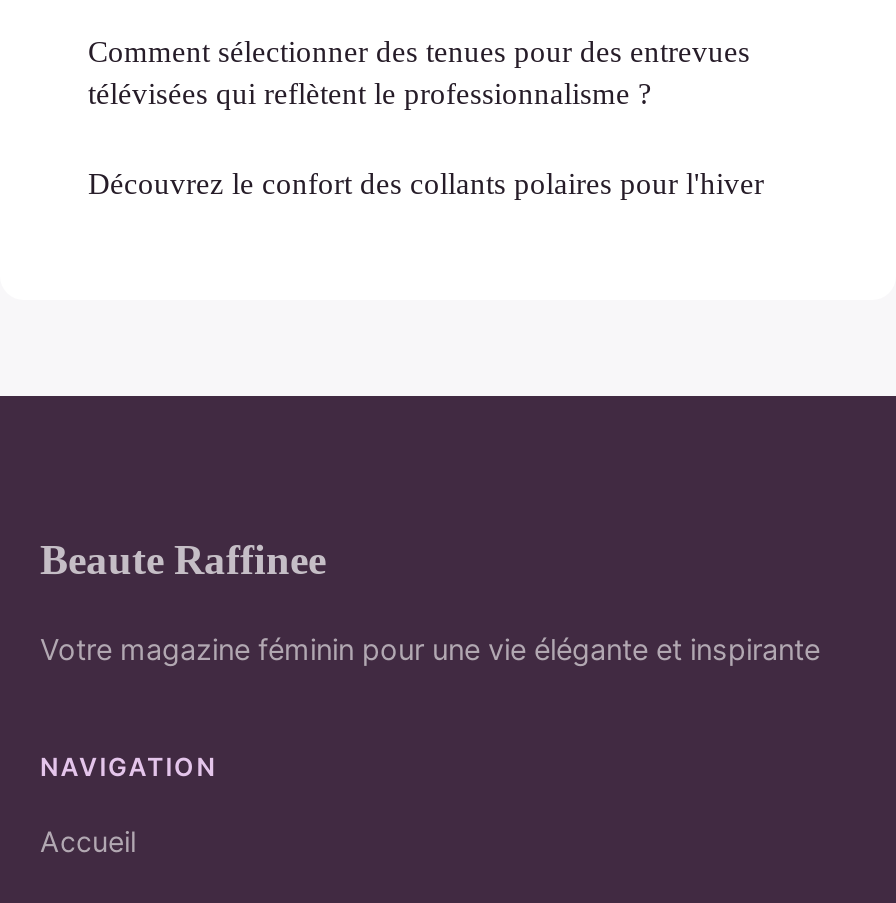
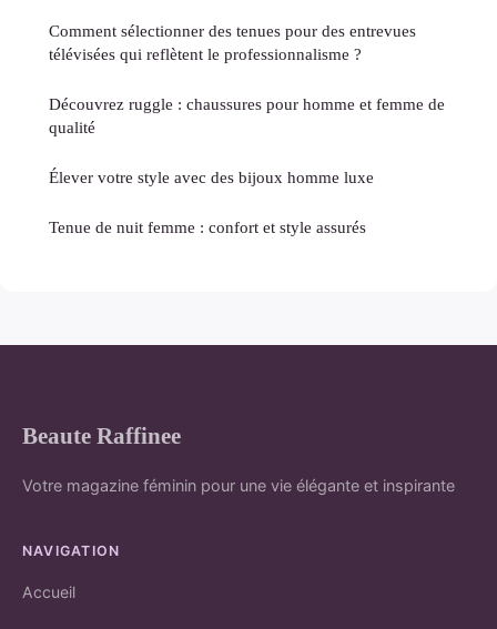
- Découvrez le confort des collants polaires pour l'hiver
+ Découvrez ruggle : chaussures pour homme et femme de
+ qualité
+ Élever votre style avec des bijoux homme luxe
+ Tenue de nuit femme : confort et style assurés
